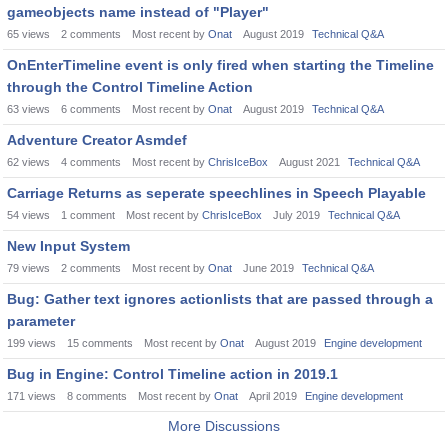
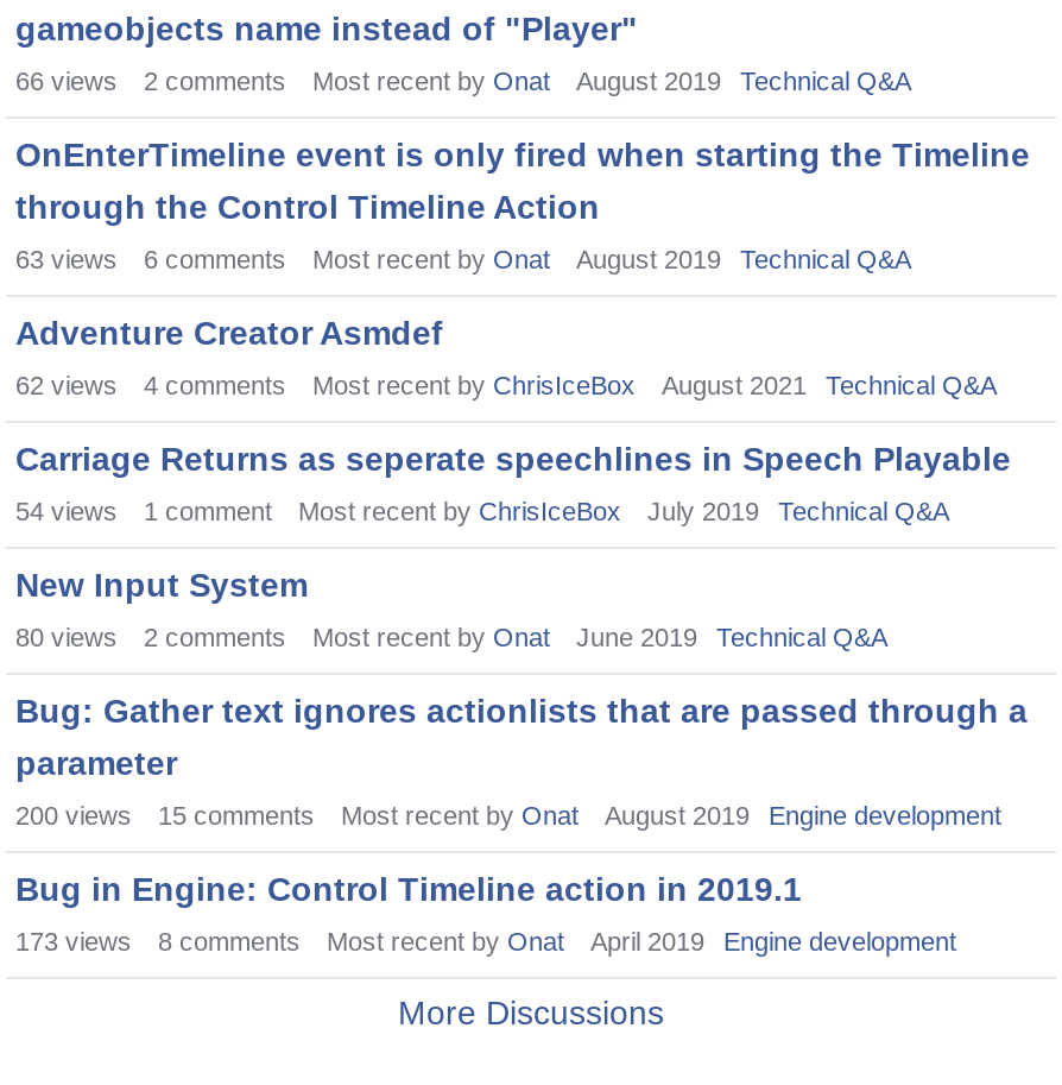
- 65 views 2 comments Most recent by Onat August 2019 Technical Q&A
+ 66 views 2 comments Most recent by Onat August 2019 Technical Q&A

- 79 views 2 comments Most recent by Onat June 2019 Technical Q&A
+ 80 views 2 comments Most recent by Onat June 2019 Technical Q&A

- 199 views 15 comments Most recent by Onat August 2019 Engine development
+ 200 views 15 comments Most recent by Onat August 2019 Engine development

- 171 views 8 comments Most recent by Onat April 2019 Engine development
+ 173 views 8 comments Most recent by Onat April 2019 Engine development
